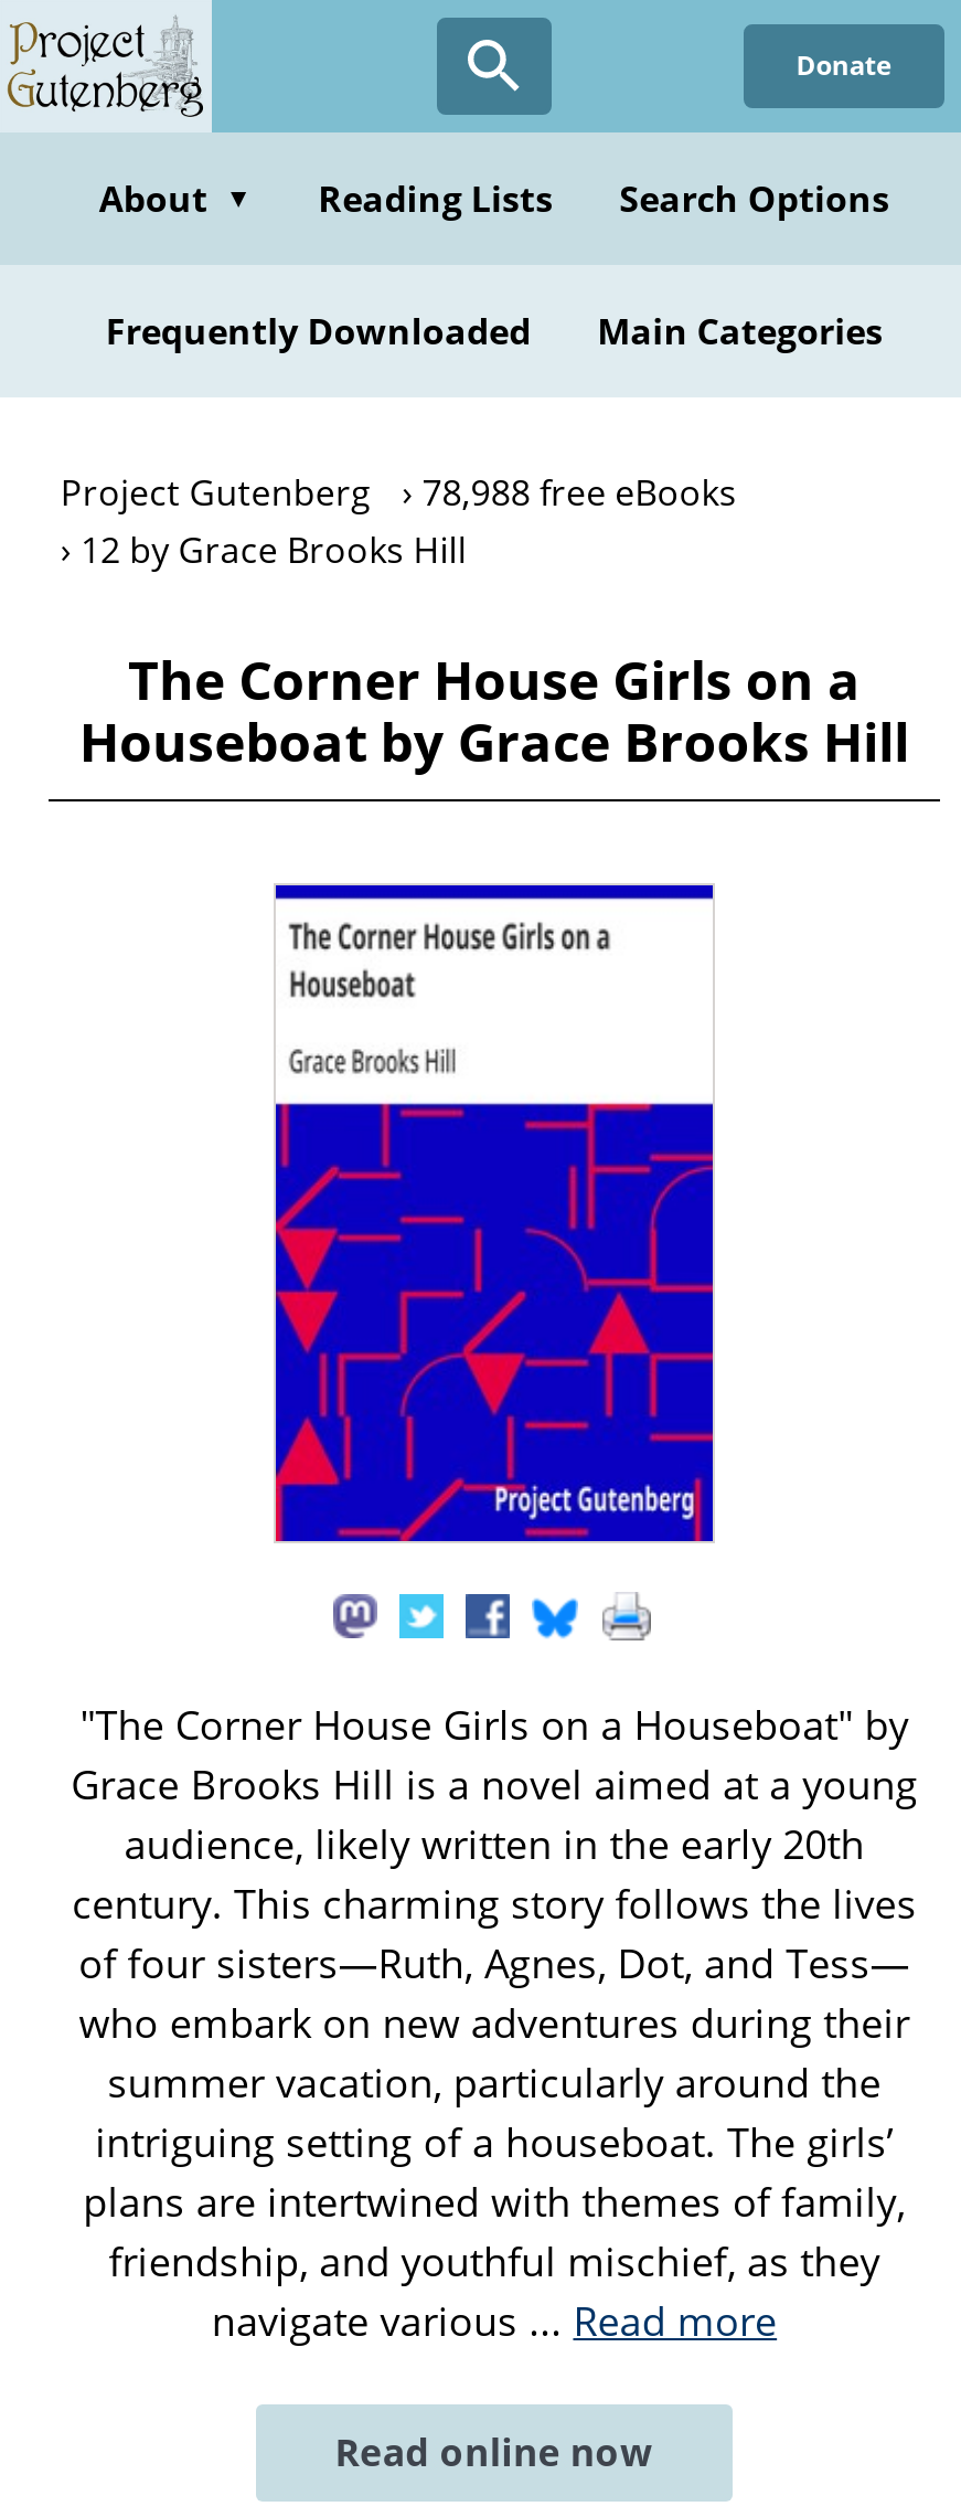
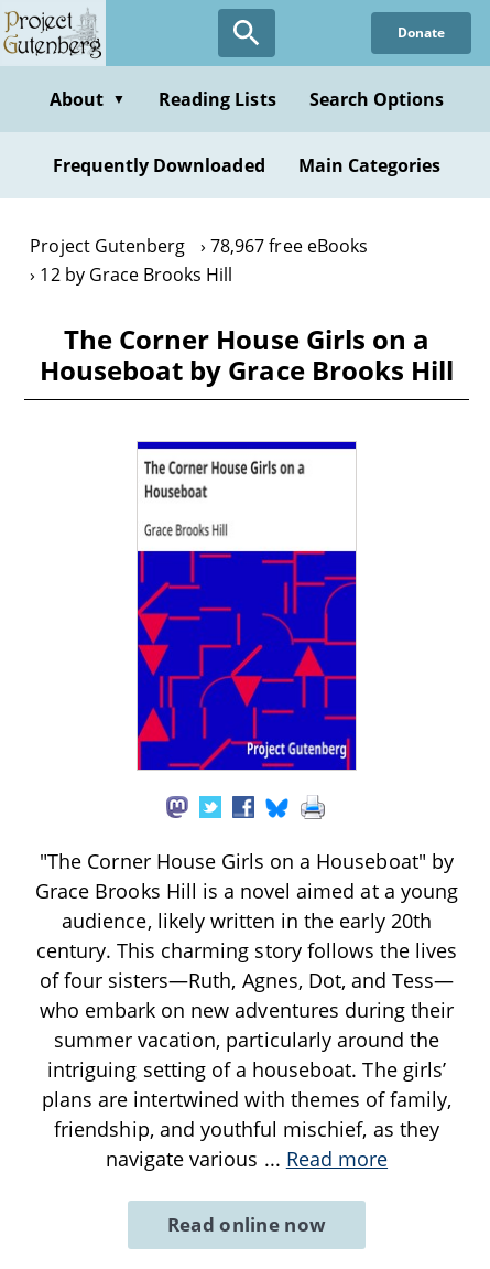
- Project Gutenberg 78,988 free eBooks
+ Project Gutenberg 78,967 free eBooks
